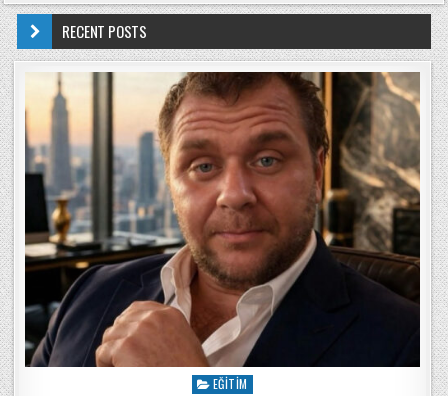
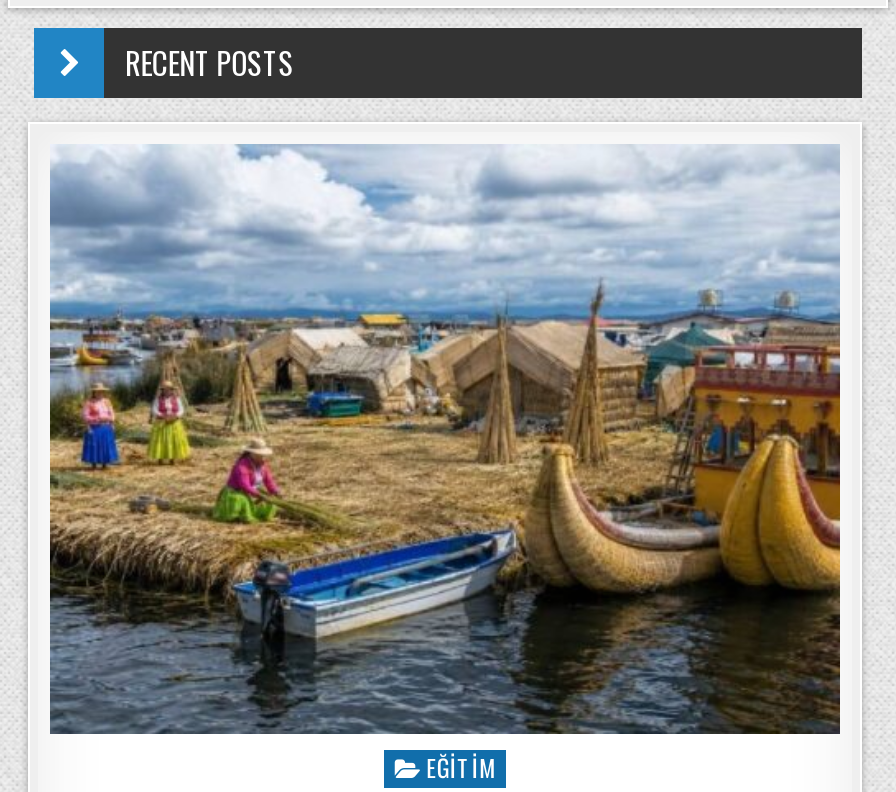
- [image]
+ [image]
